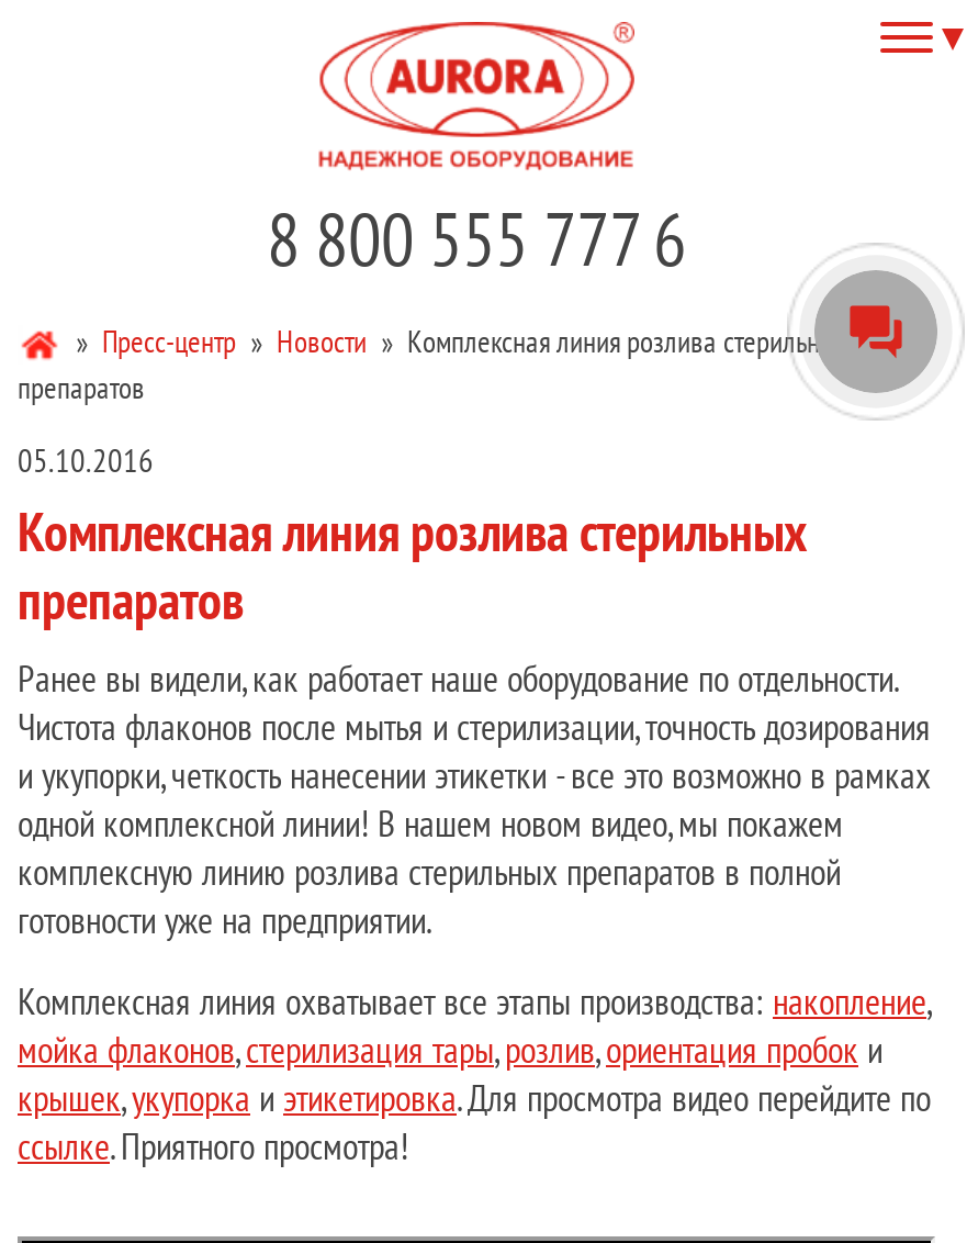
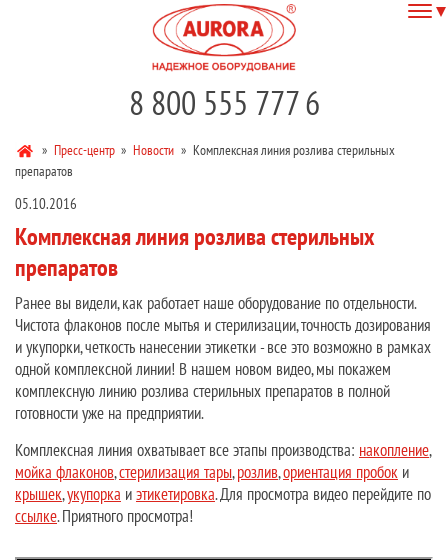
- [image]
